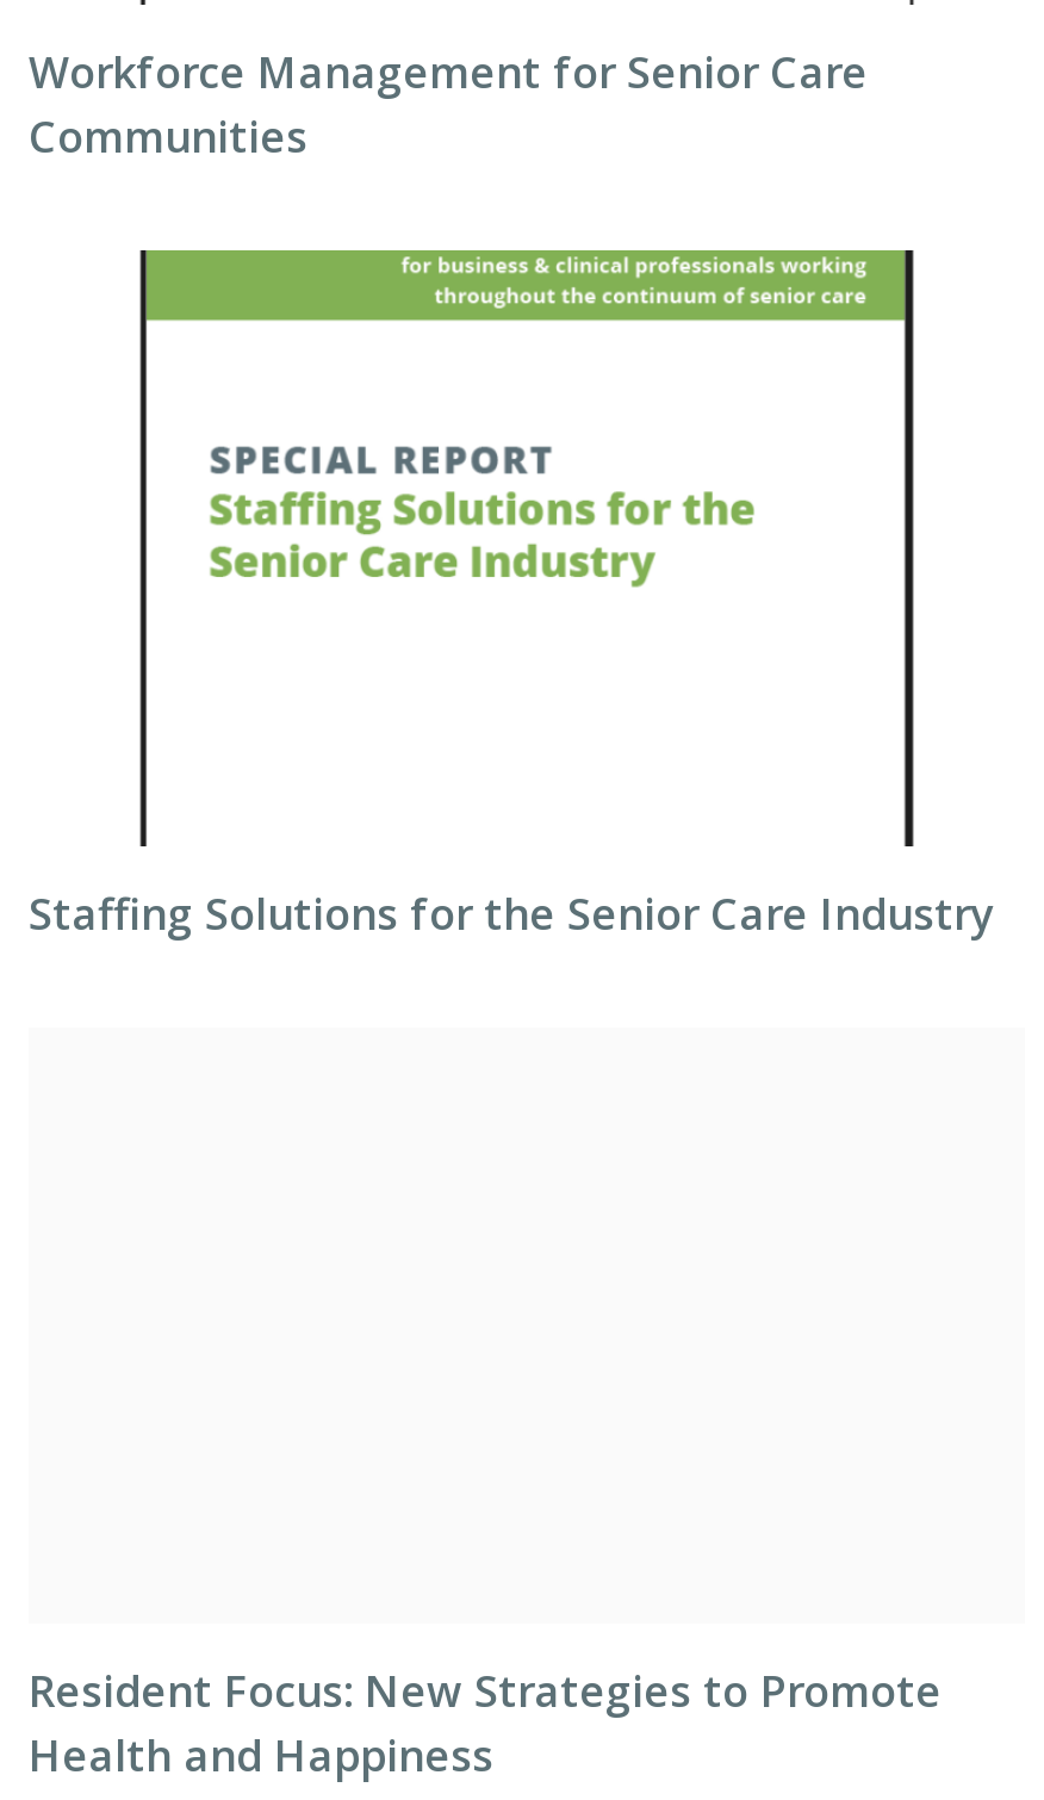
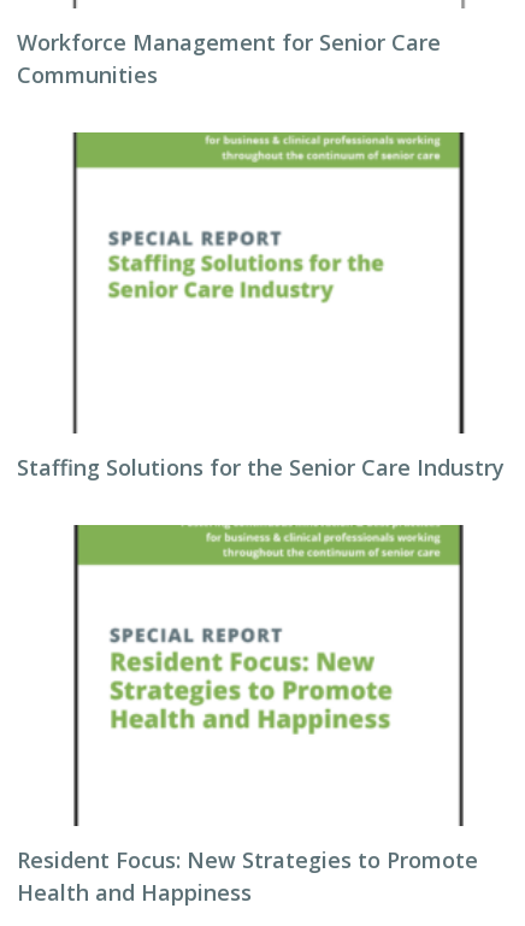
+ [image]
